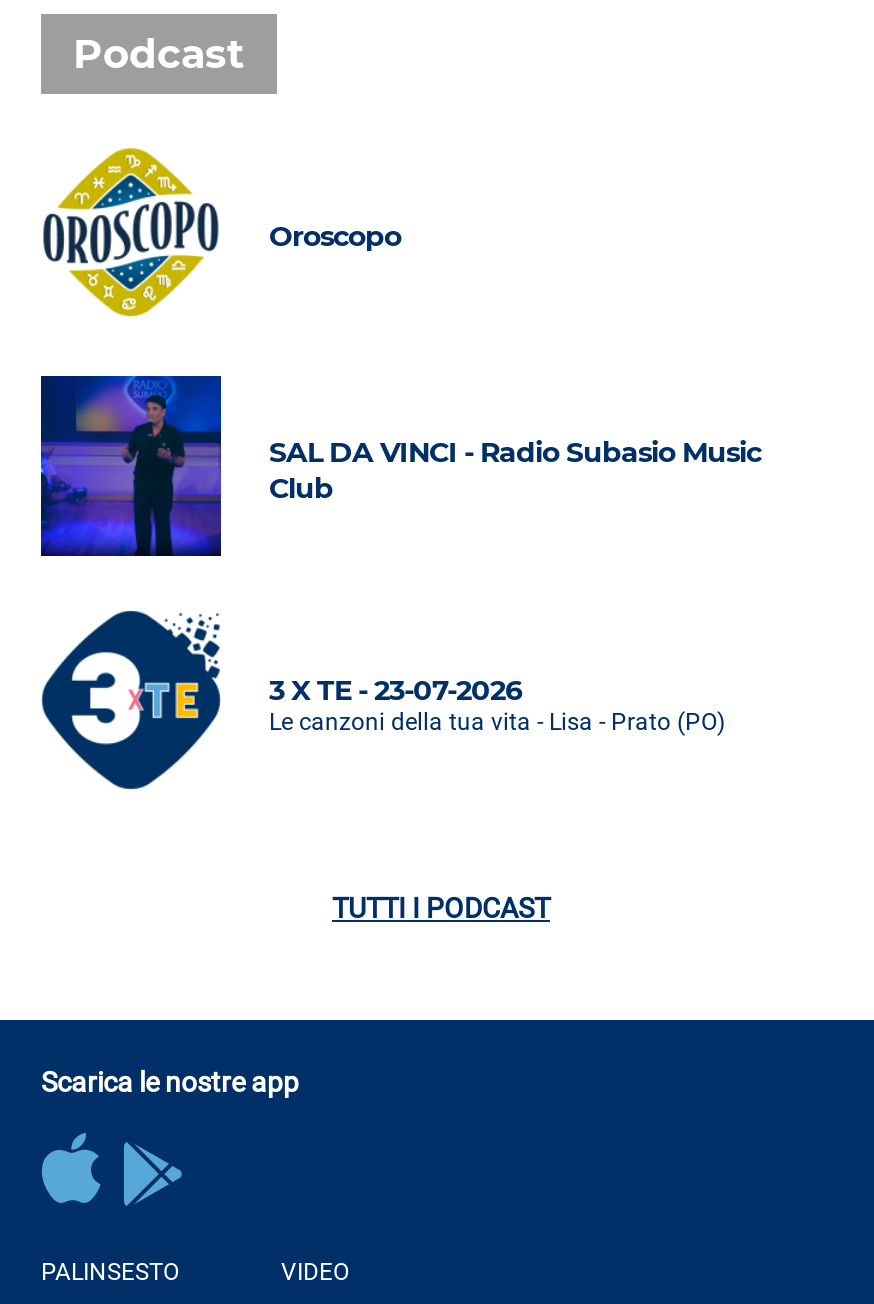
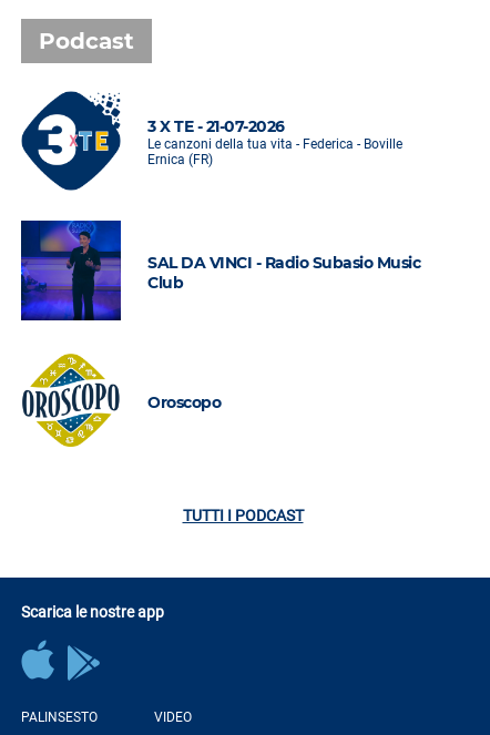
+ 3 X TE - 21-07-2026
+ Le canzoni della tua vita - Federica - Boville
+ Ernica (FR)

moved down: [image] | Oroscopo

moved up: [image]

- 3 X TE - 23-07-2026
- Le canzoni della tua vita - Lisa - Prato (PO)
